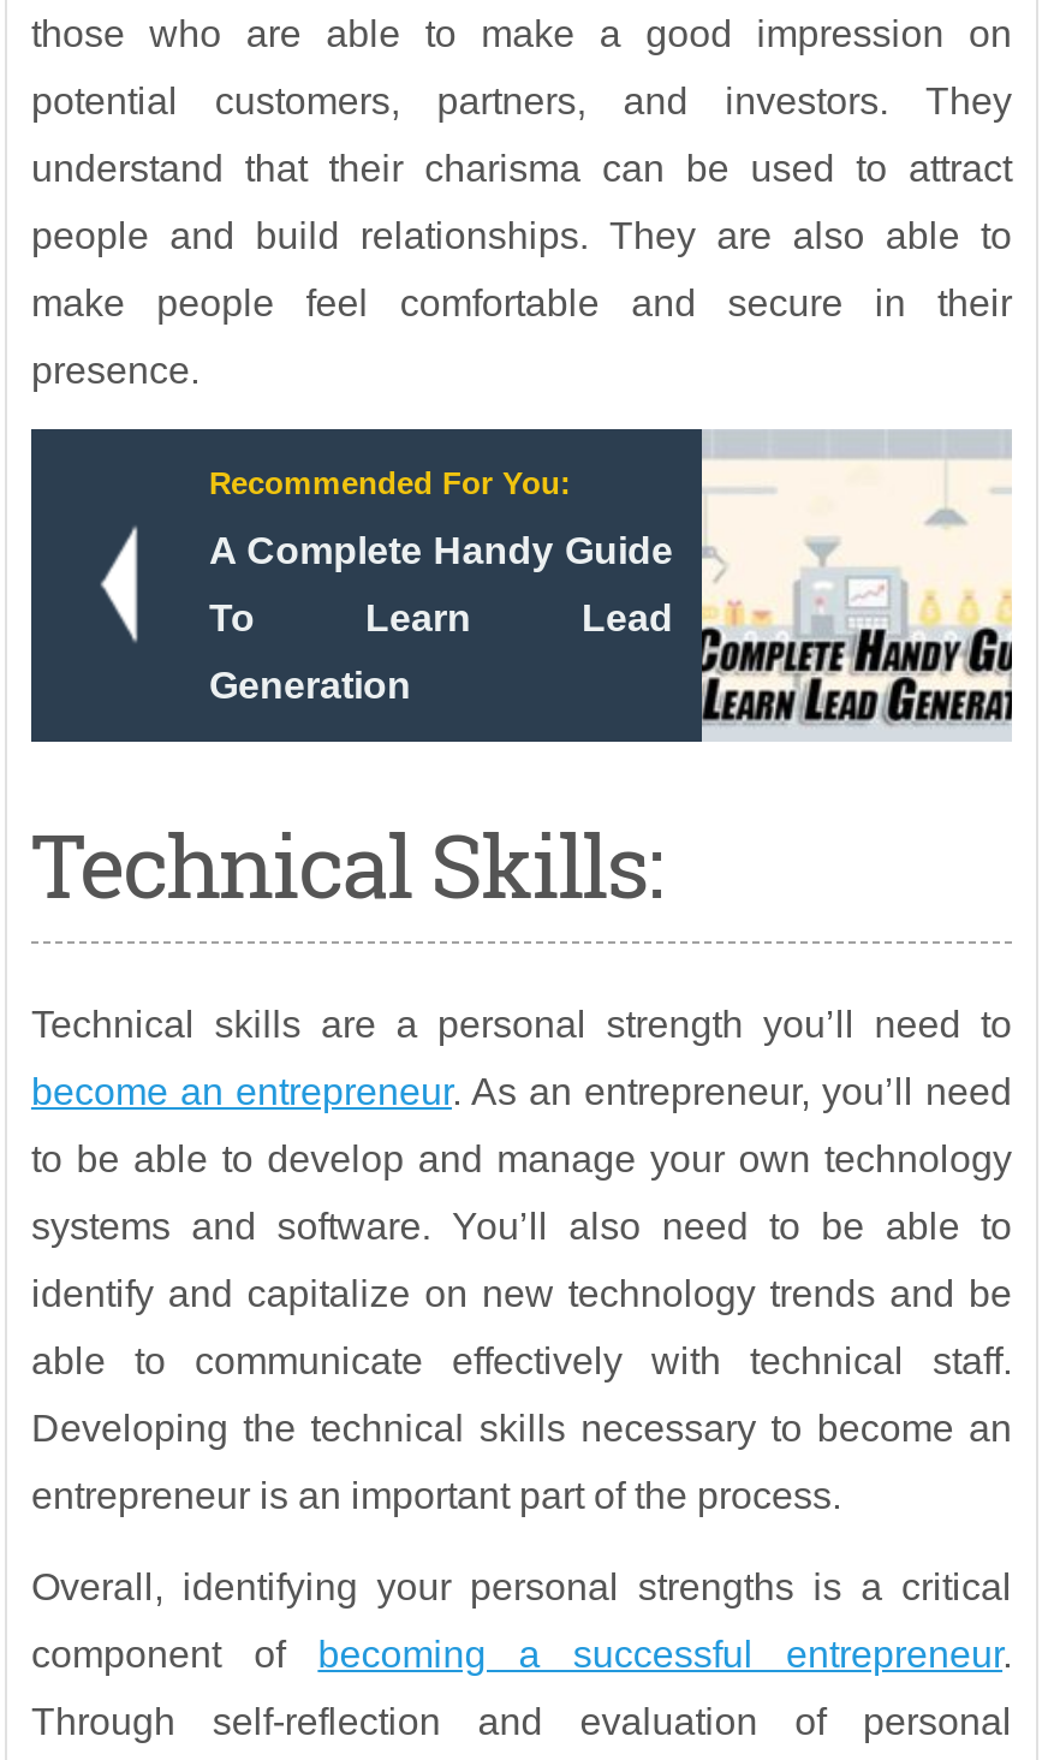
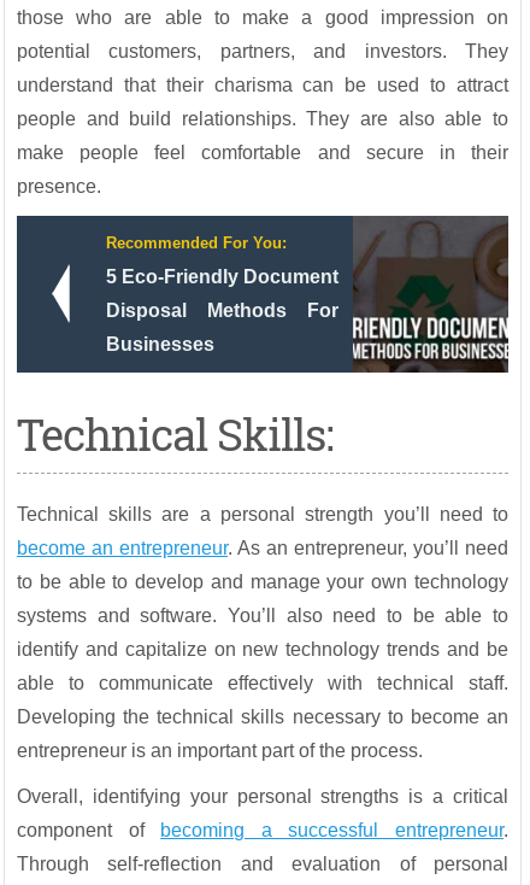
- [image]
- A Complete Handy Guide
+ [image]
+ 5 Eco-Friendly Document

- To Learn Lead
+ Disposal Methods For

- Generation
+ Businesses
